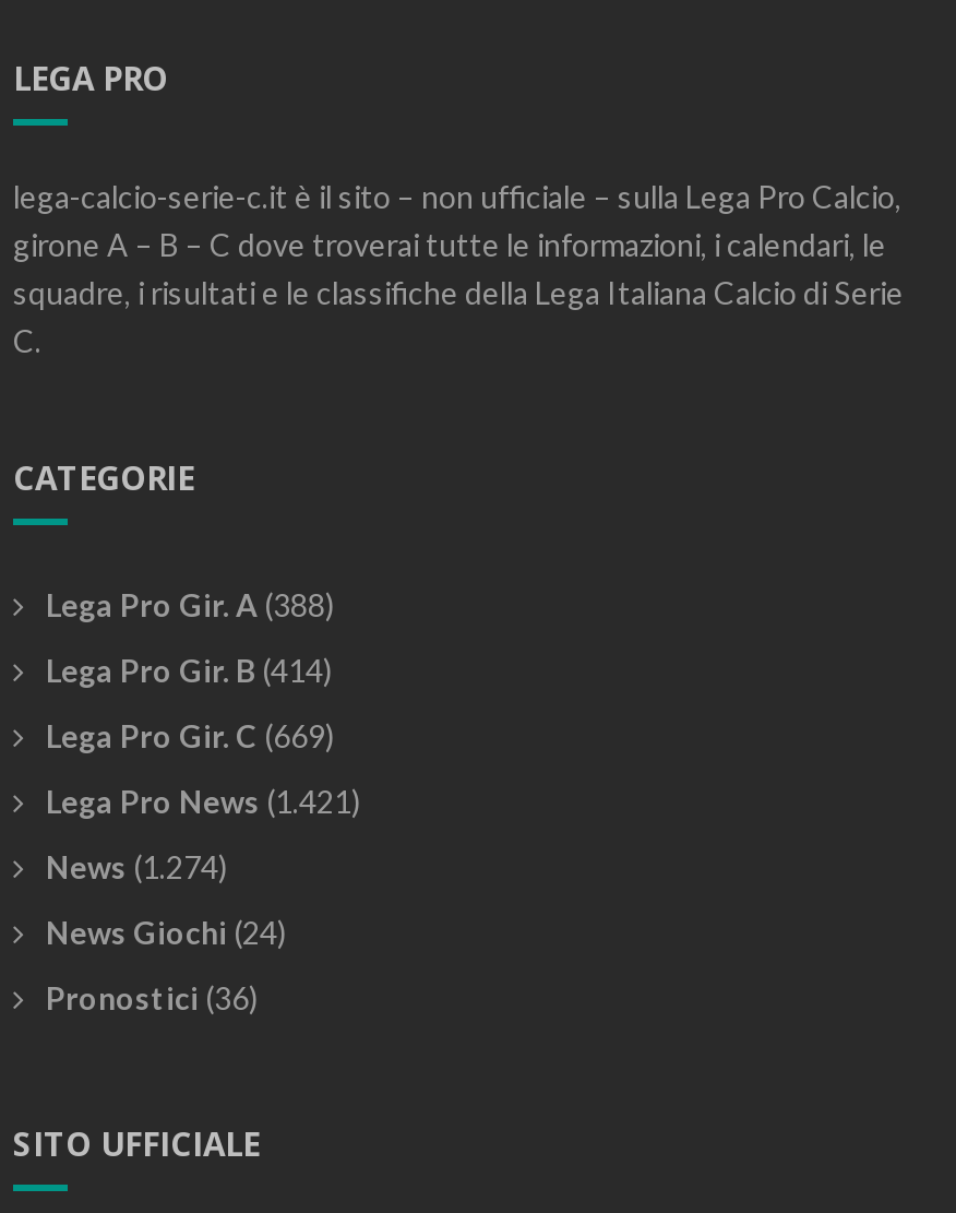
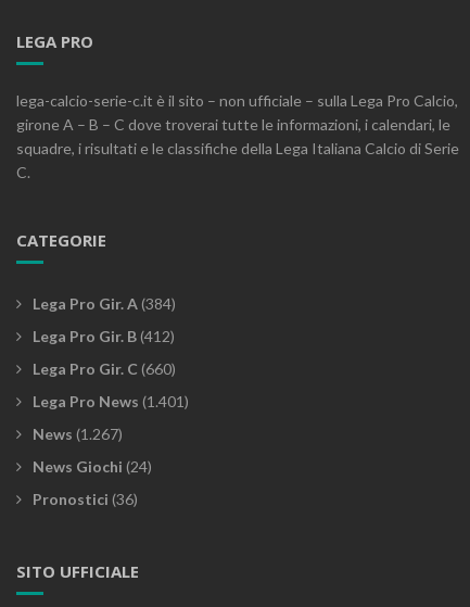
- Lega Pro Gir. A (388)
+ Lega Pro Gir. A (384)

- Lega Pro Gir. B (414)
+ Lega Pro Gir. B (412)

- Lega Pro Gir. C (669)
+ Lega Pro Gir. C (660)

- Lega Pro News (1.421)
+ Lega Pro News (1.401)

- News (1.274)
+ News (1.267)
